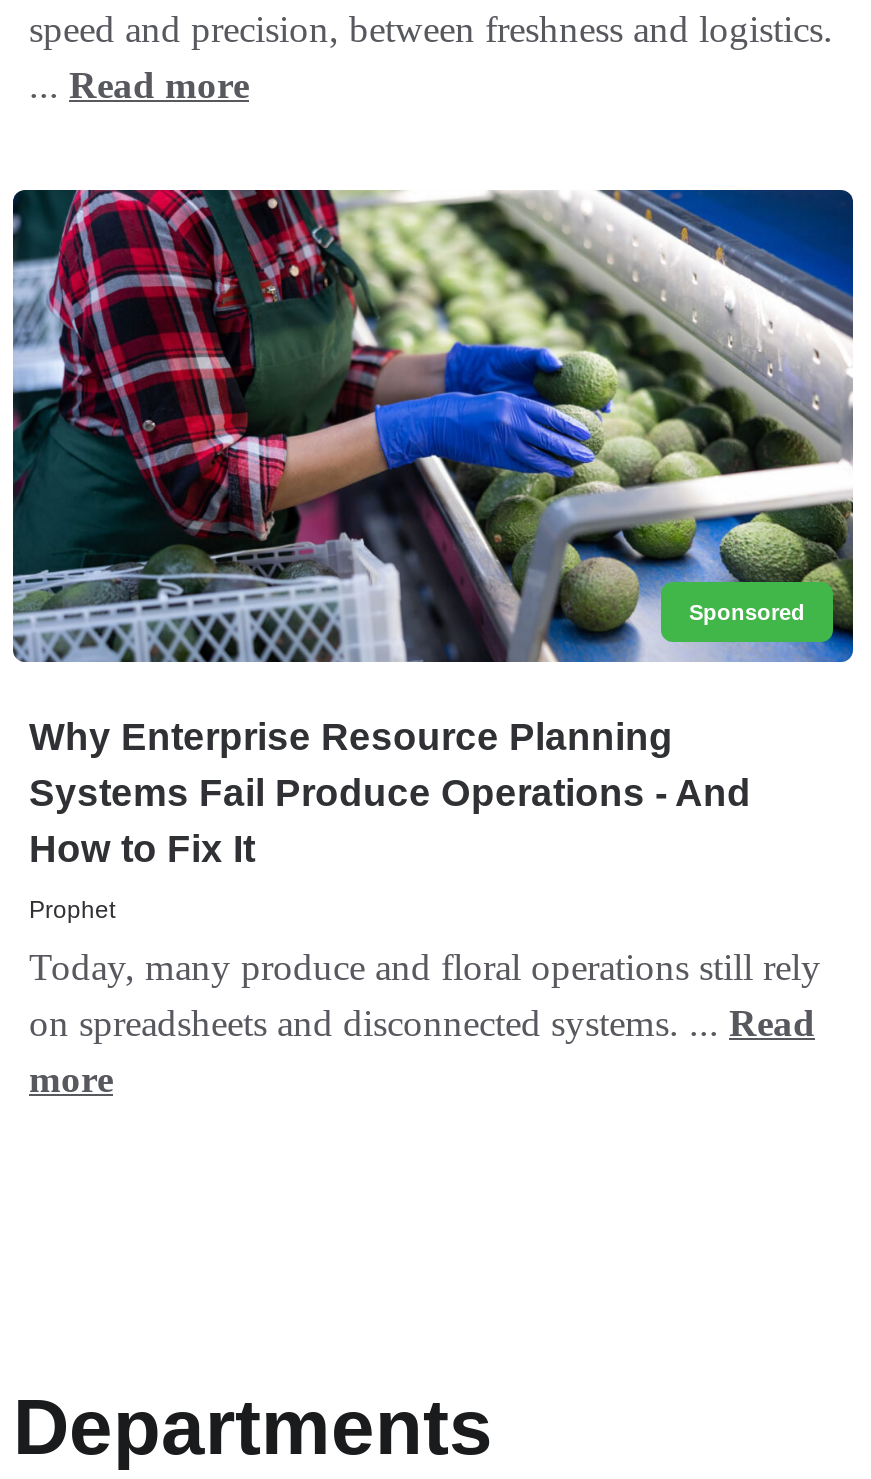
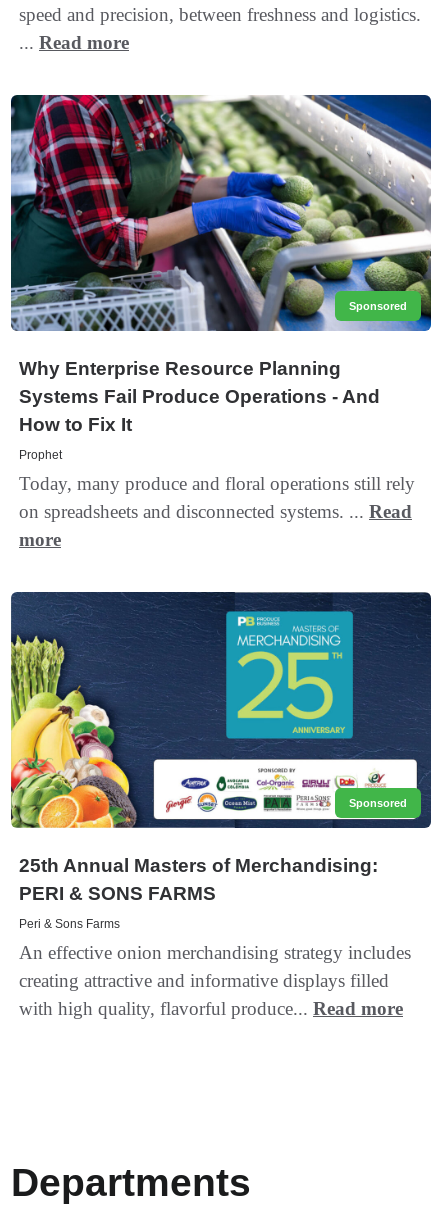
+ [image]
+ Sponsored
+ 25th Annual Masters of Merchandising:
+ PERI & SONS FARMS
+ Peri & Sons Farms
+ An effective onion merchandising strategy includes
+ creating attractive and informative displays filled
+ with high quality, flavorful produce... Read more
